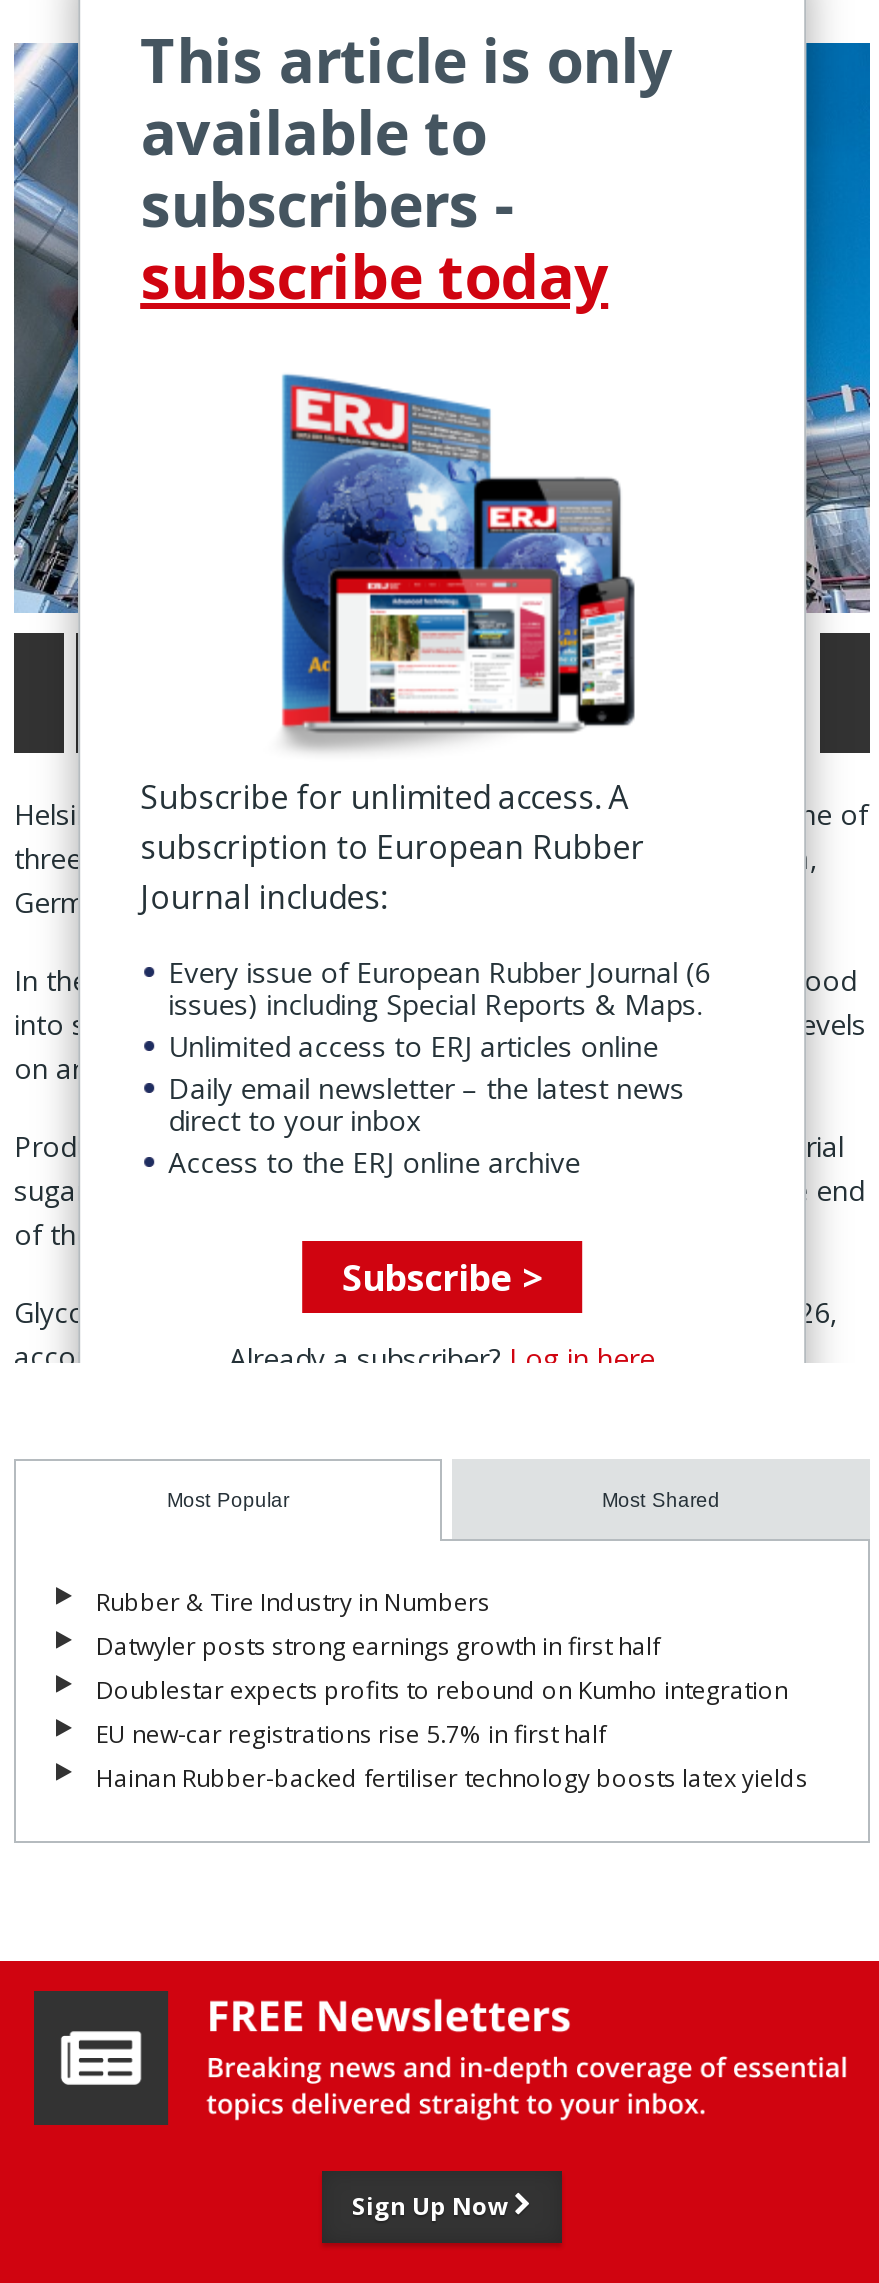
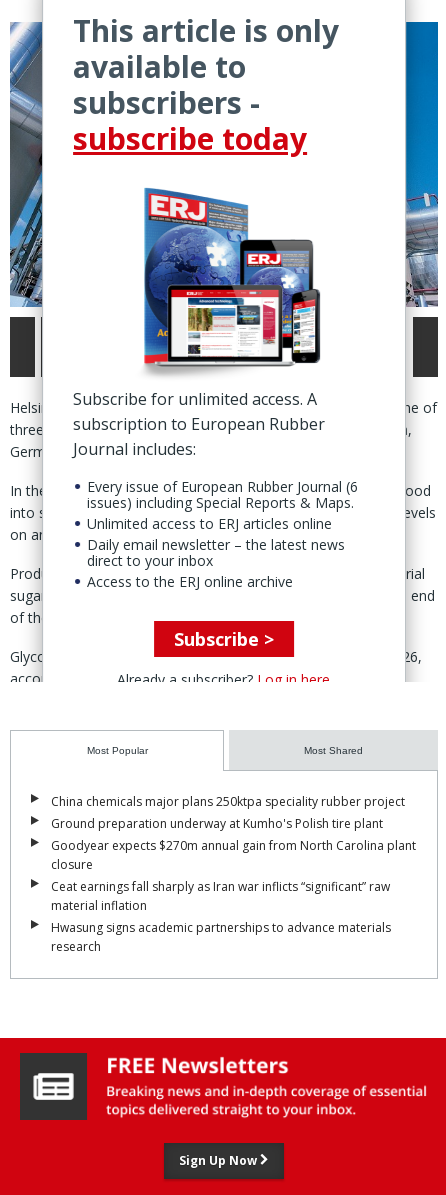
- Rubber & Tire Industry in Numbers
- Datwyler posts strong earnings growth in first half
- Doublestar expects profits to rebound on Kumho integration
- EU new-car registrations rise 5.7% in first half
- Hainan Rubber-backed fertiliser technology boosts latex yields
+ China chemicals major plans 250ktpa speciality rubber project
+ Ground preparation underway at Kumho's Polish tire plant
+ Goodyear expects $270m annual gain from North Carolina plant
+ closure
+ Ceat earnings fall sharply as Iran war inflicts “significant” raw
+ material inflation
+ Hwasung signs academic partnerships to advance materials
+ research
